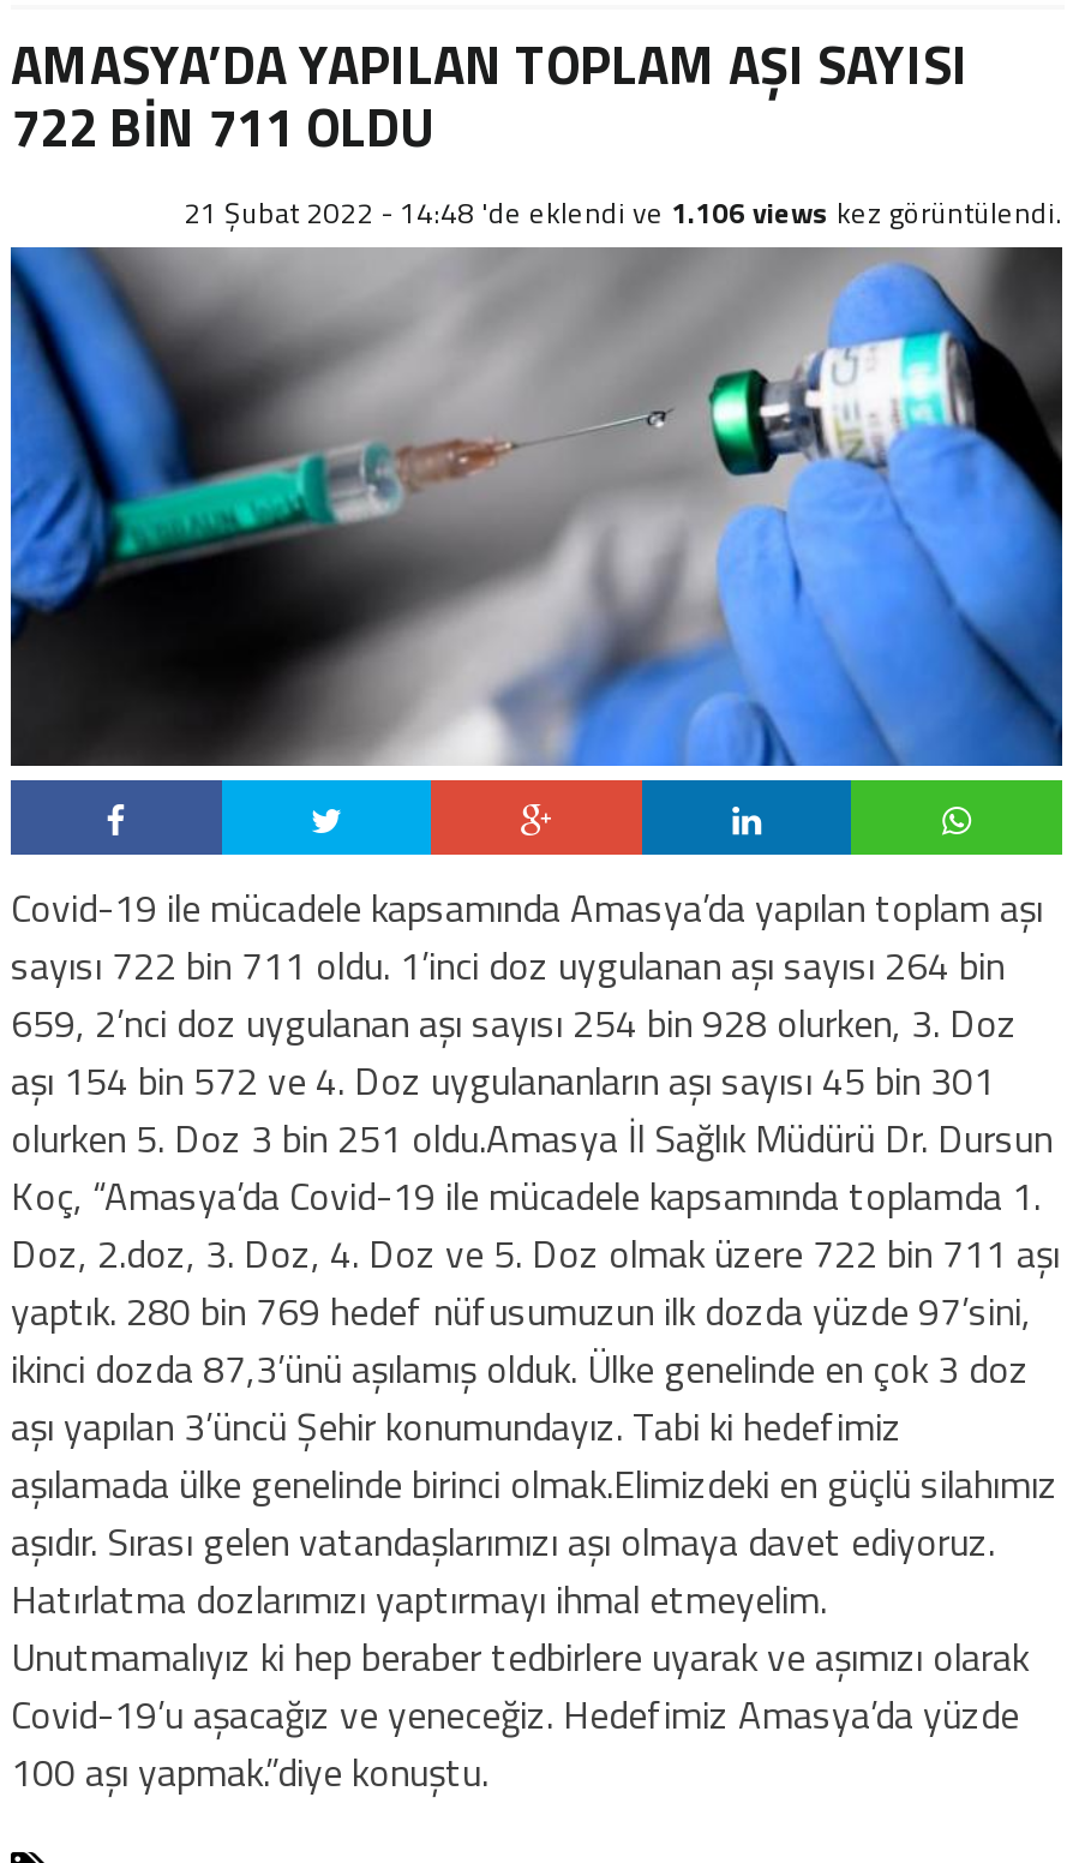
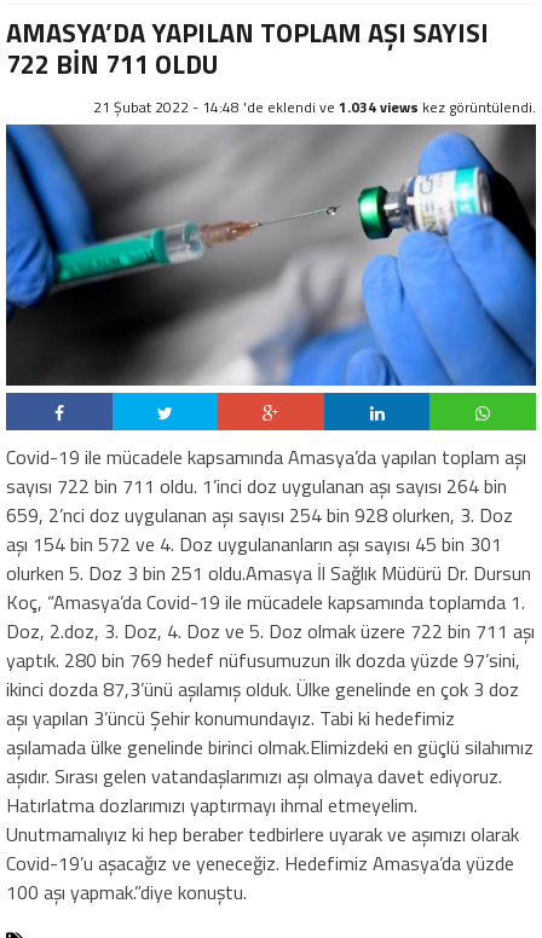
- 21 Şubat 2022 - 14:48 'de eklendi ve 1.106 views kez görüntülendi.
+ 21 Şubat 2022 - 14:48 'de eklendi ve 1.034 views kez görüntülendi.
